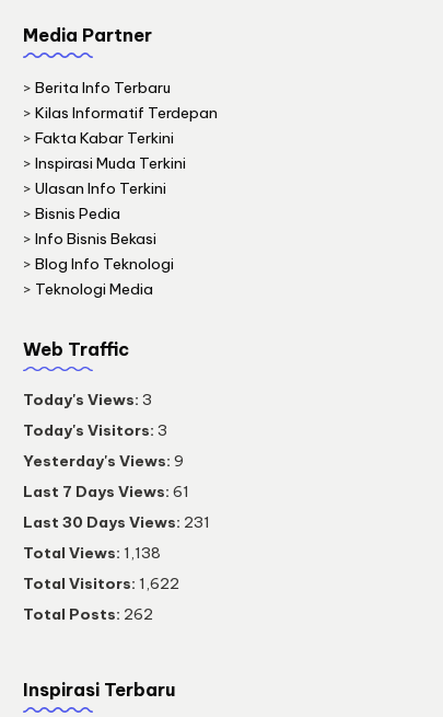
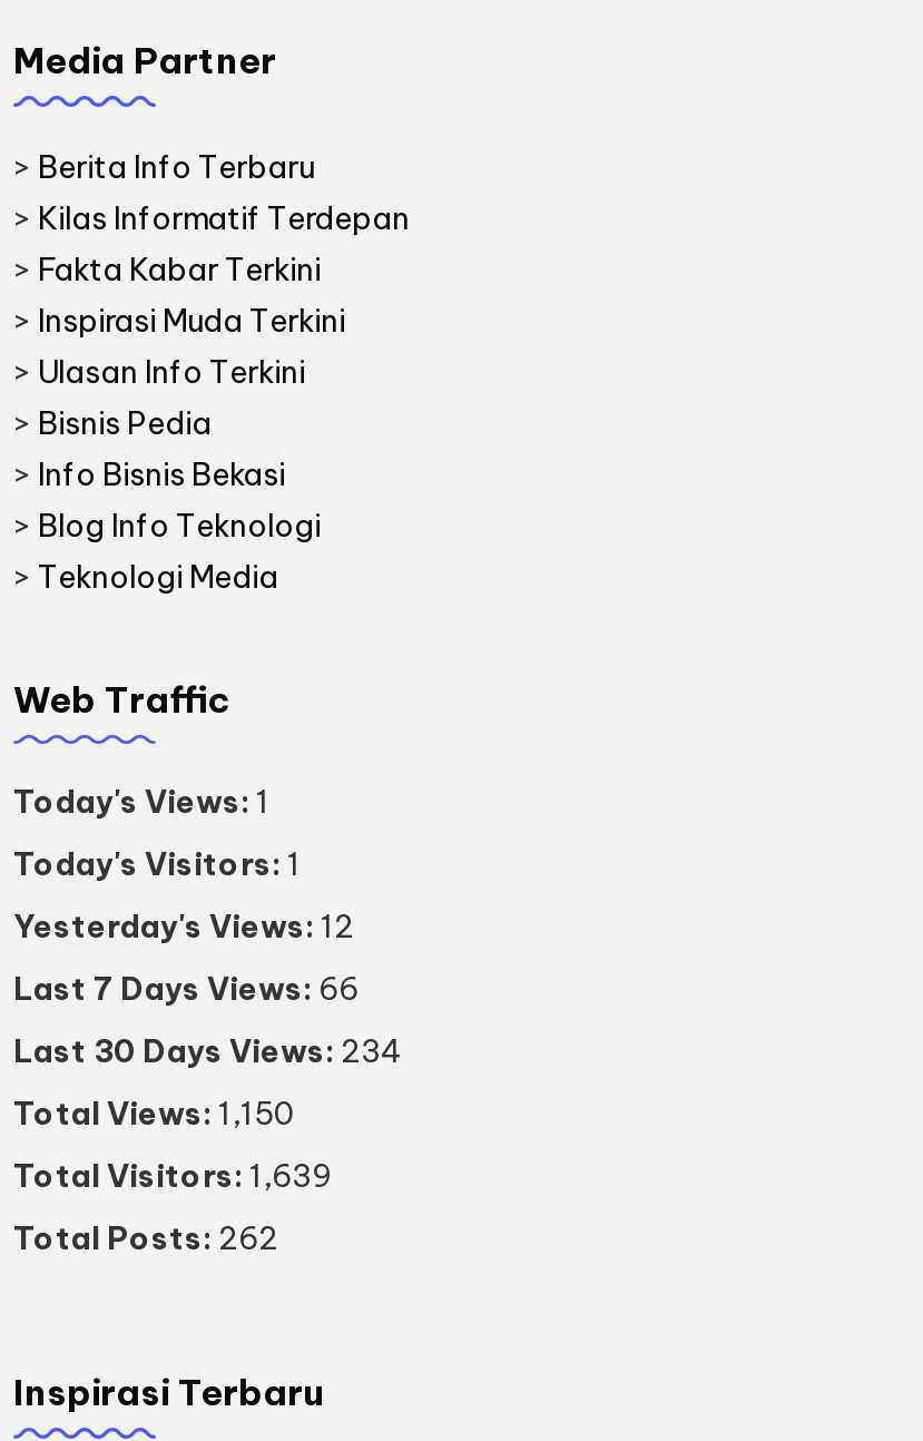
- Today's Views: 3
+ Today's Views: 1

- Today's Visitors: 3
+ Today's Visitors: 1

- Yesterday's Views: 9
+ Yesterday's Views: 12

- Last 7 Days Views: 61
+ Last 7 Days Views: 66

- Last 30 Days Views: 231
+ Last 30 Days Views: 234

- Total Views: 1,138
+ Total Views: 1,150

- Total Visitors: 1,622
+ Total Visitors: 1,639
